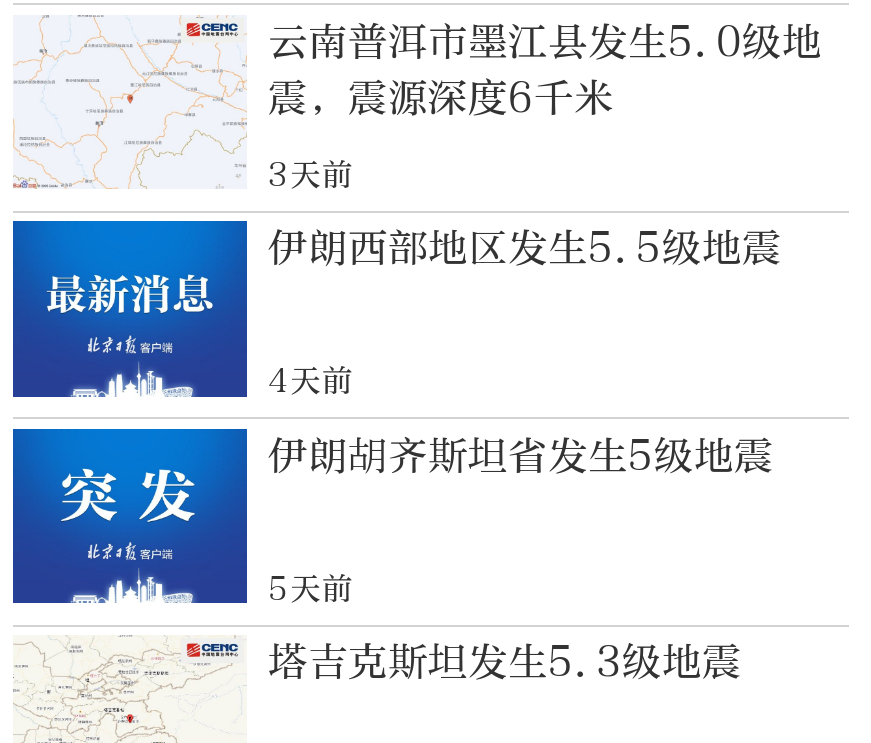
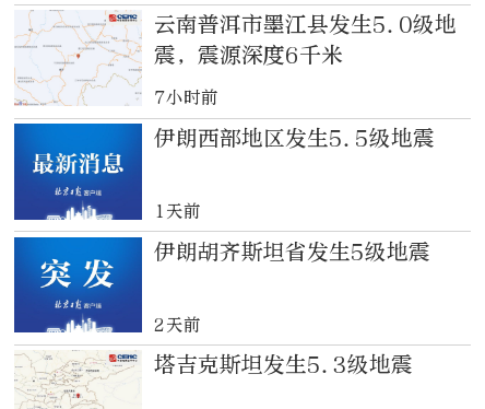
- 3天前
+ 7小时前

- 4天前
+ 1天前

- 5天前
+ 2天前
